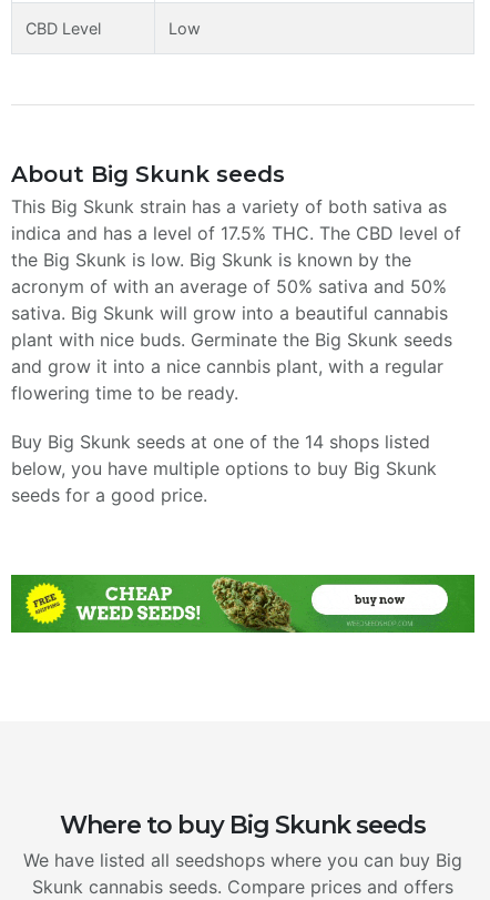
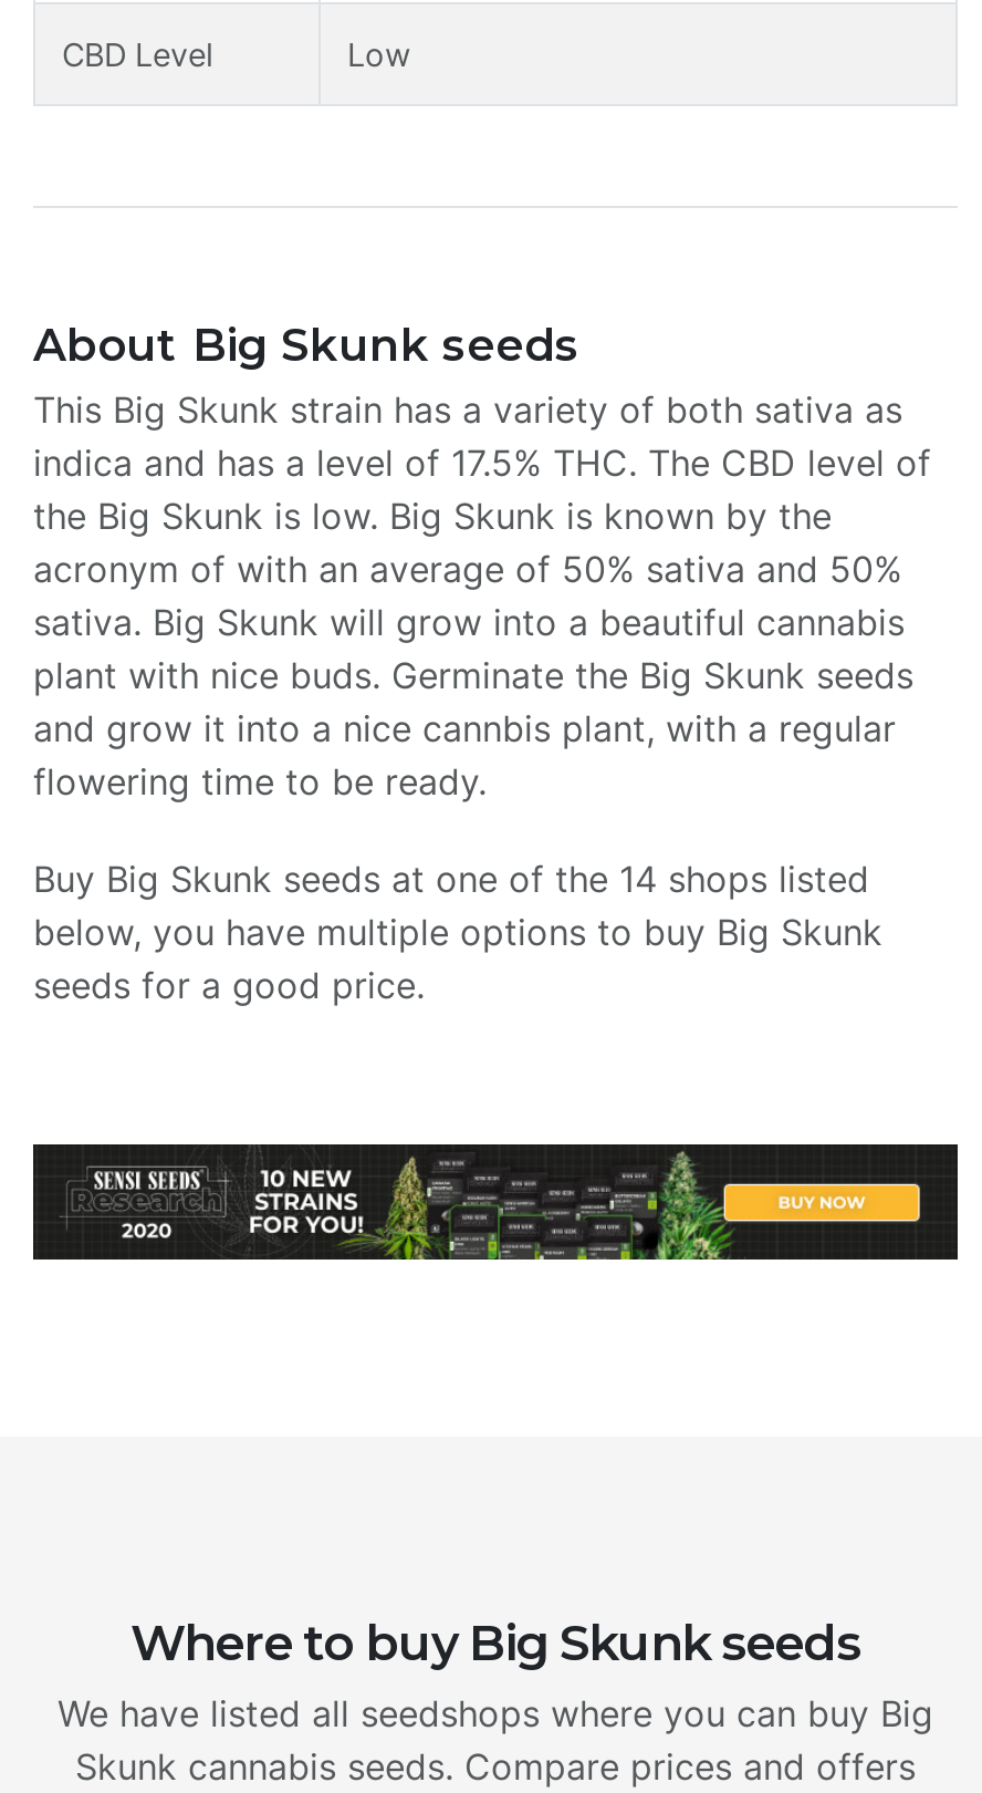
- [image]
+ [image]
